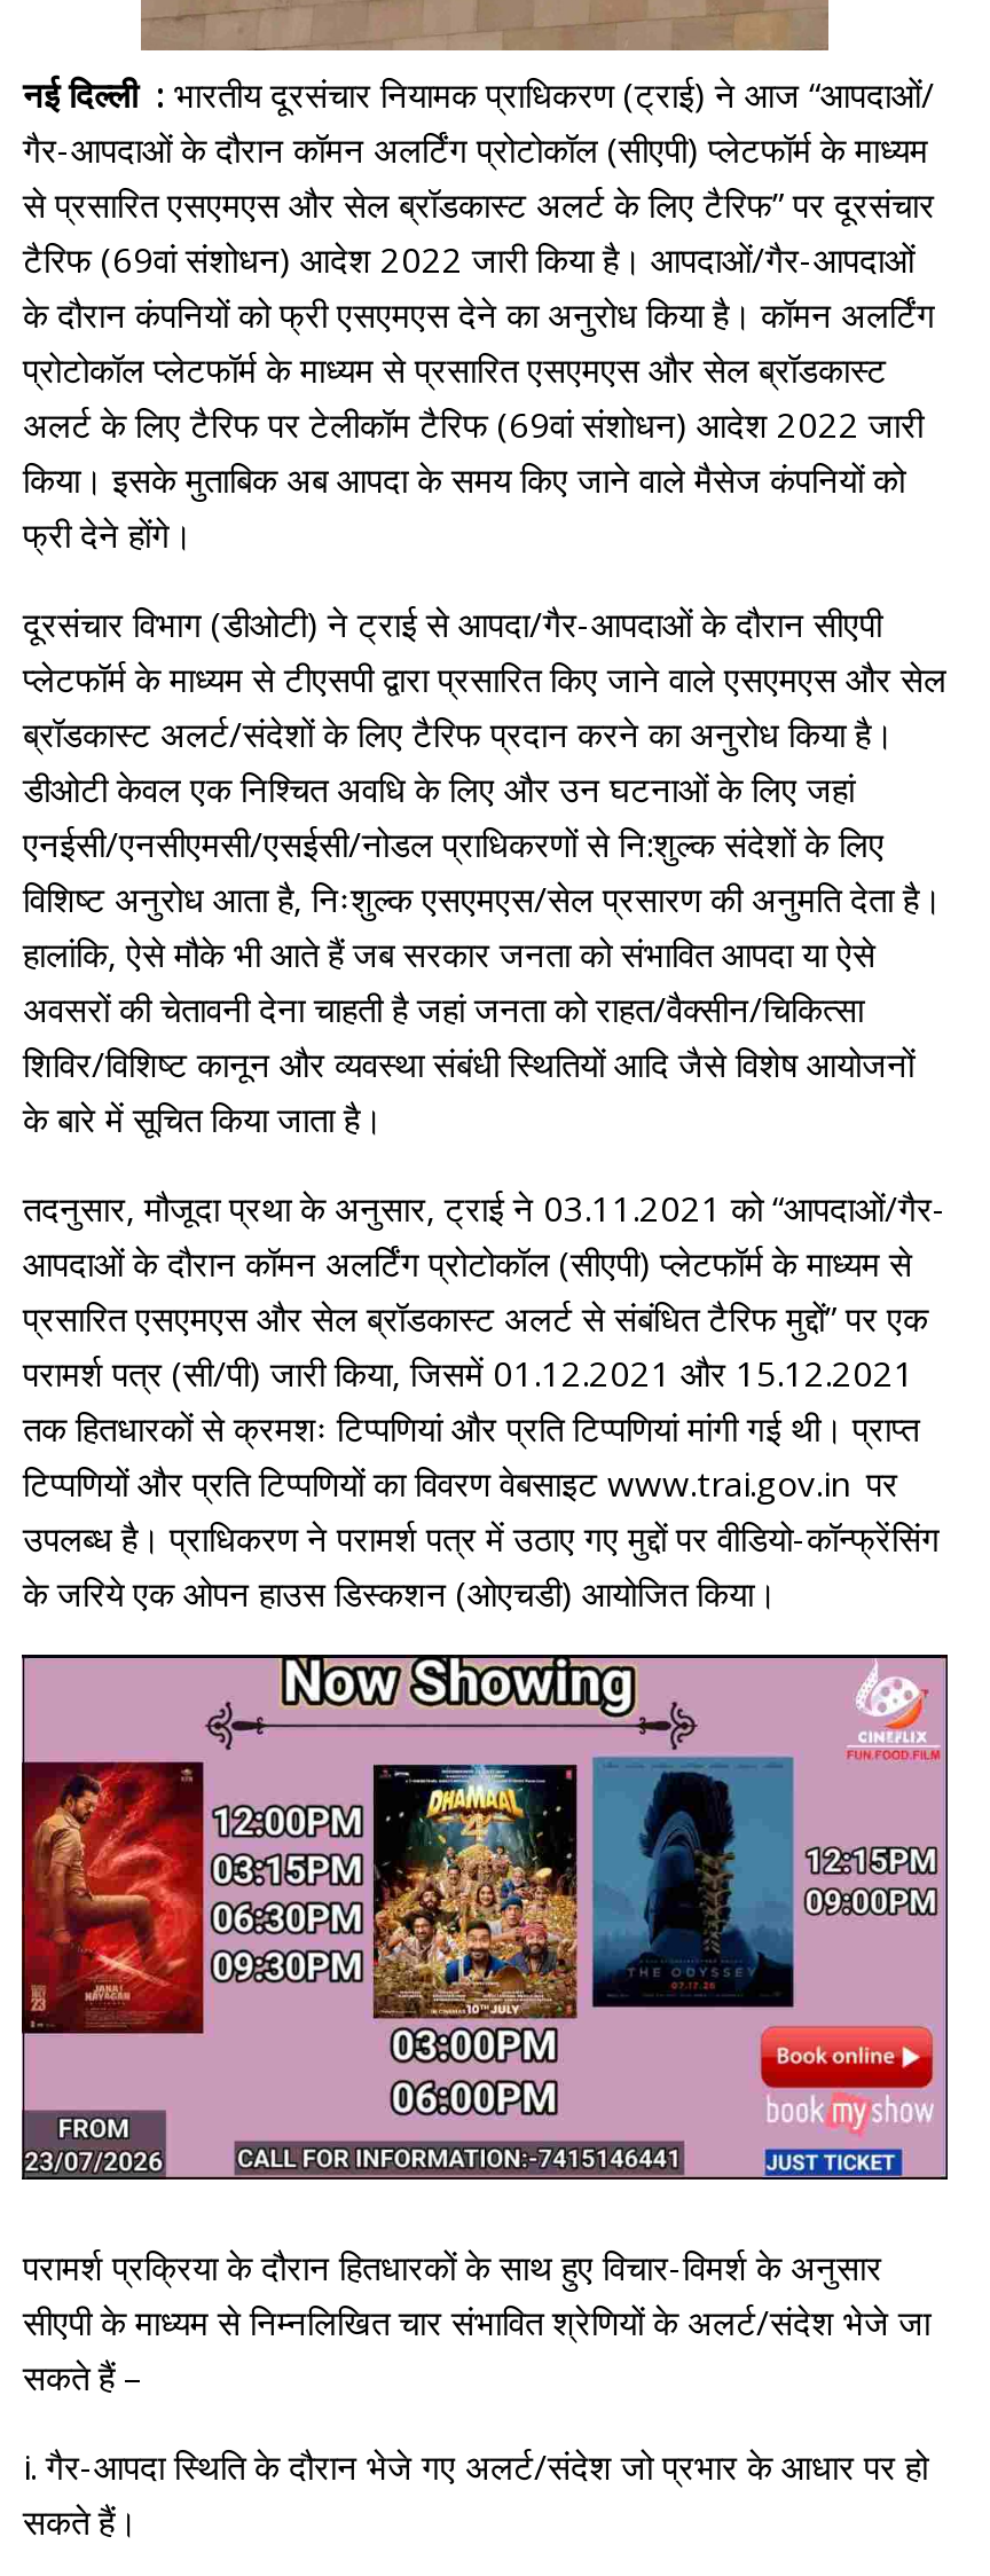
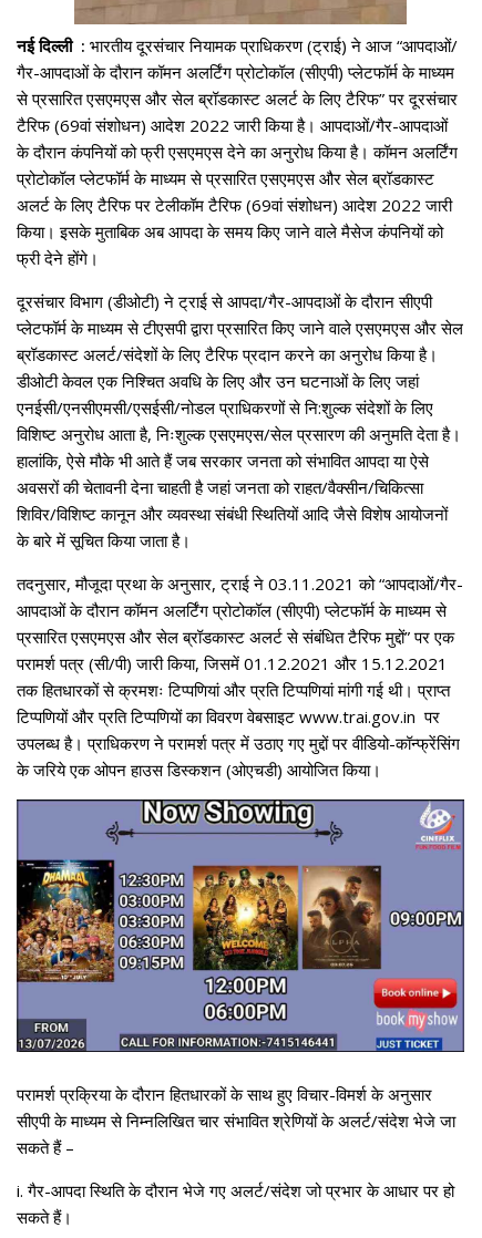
- [image]
+ [image]
